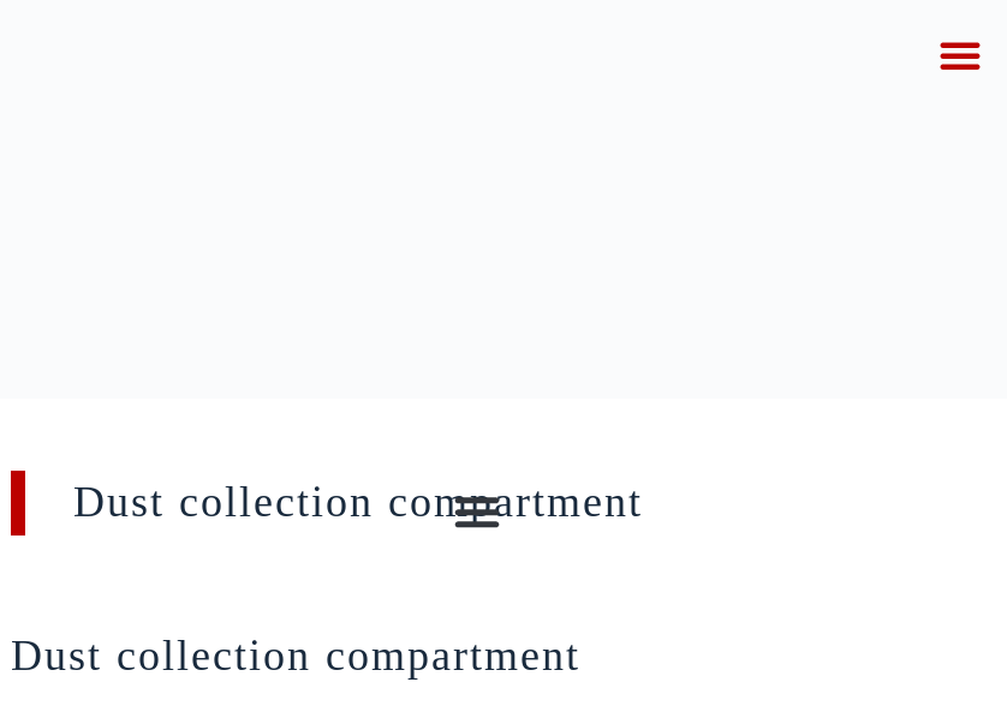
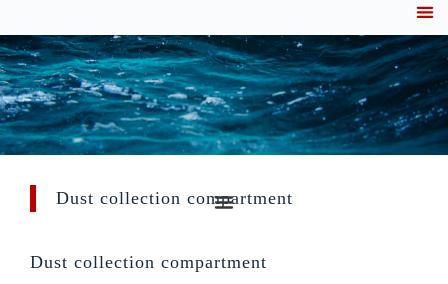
+ [image]
